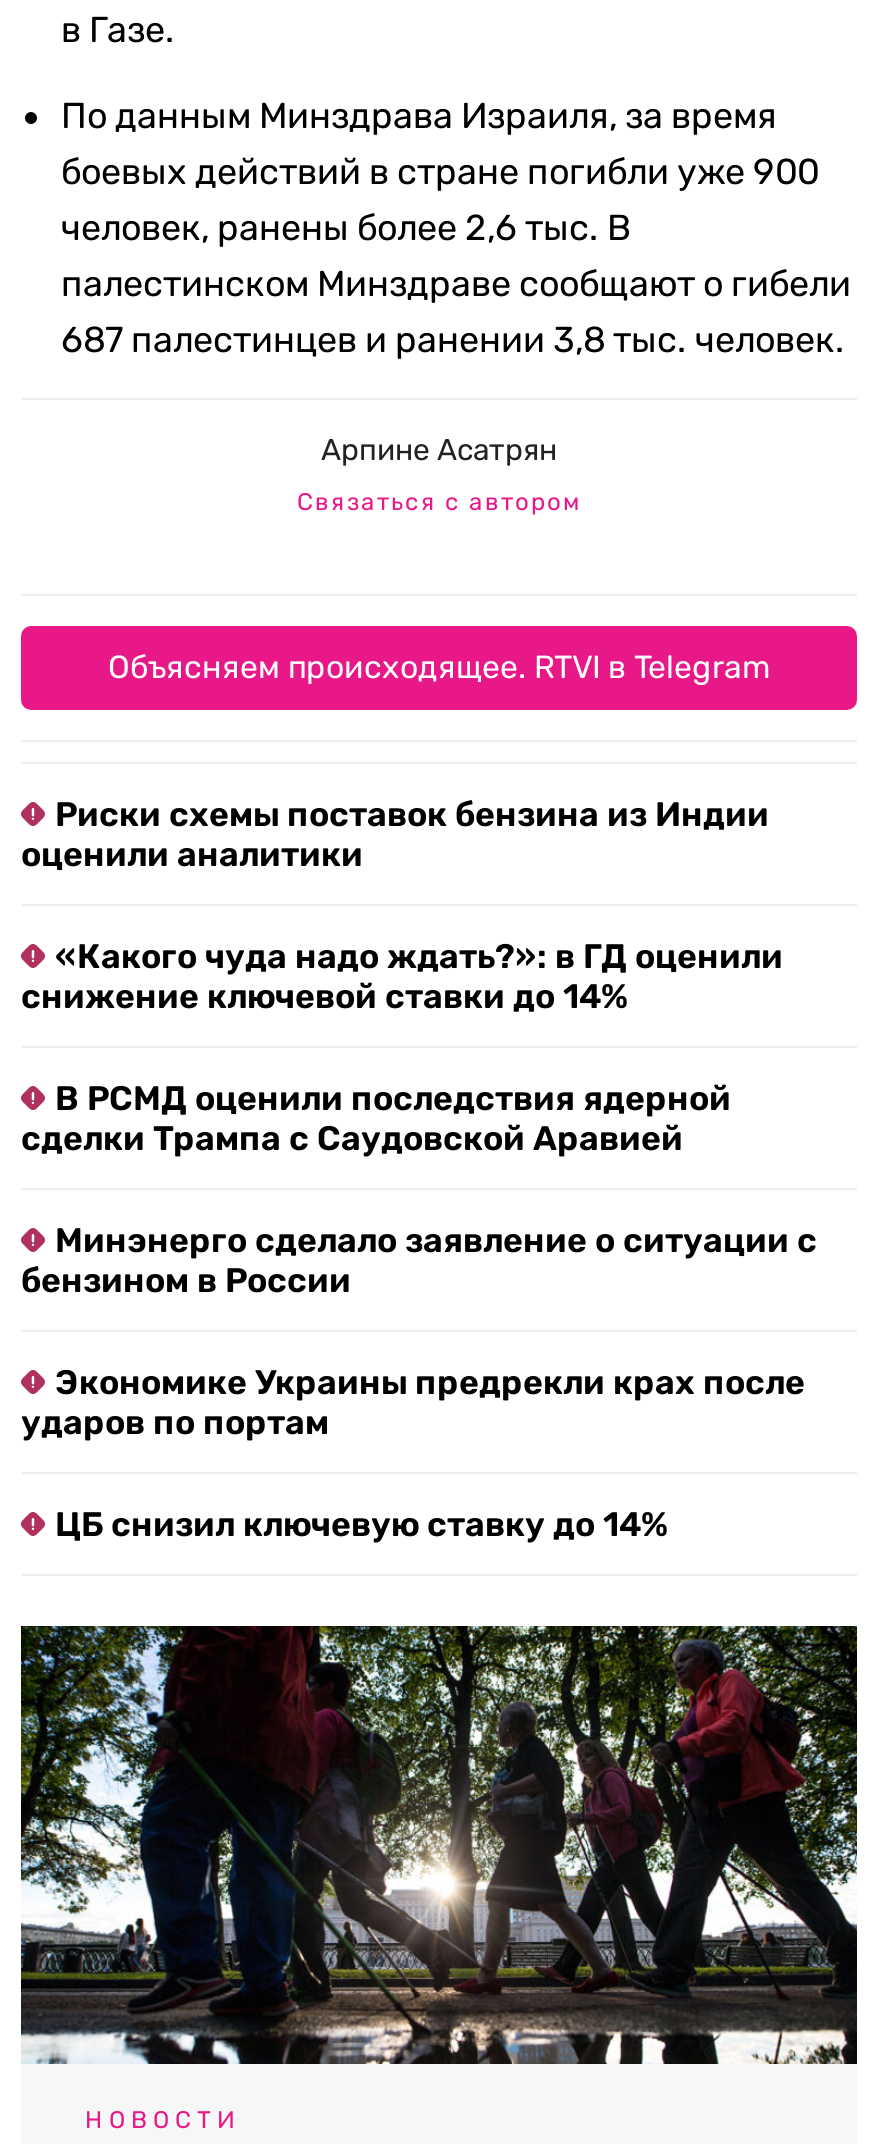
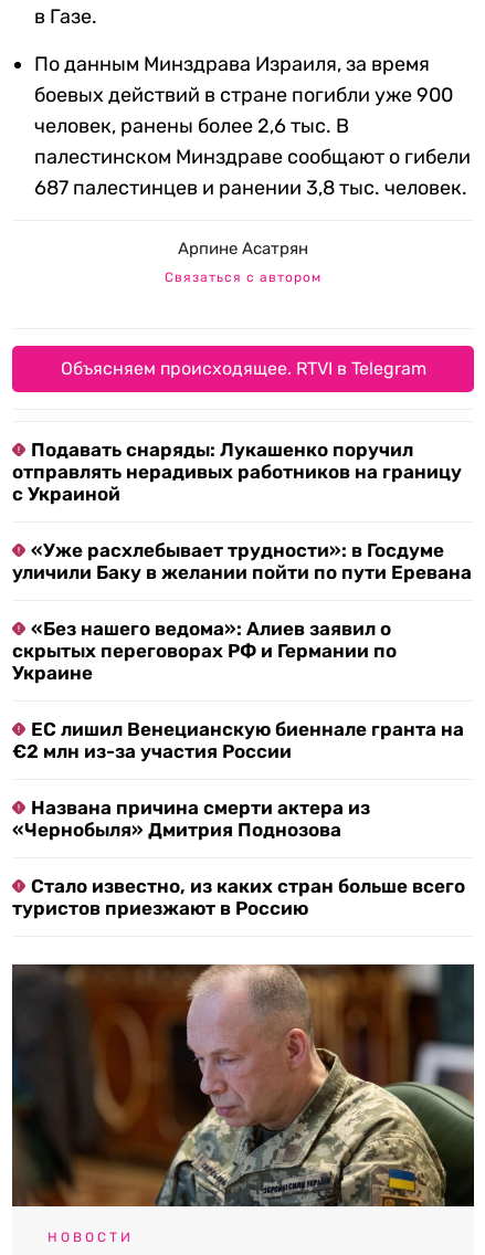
- Риски схемы поставок бензина из Индии
- оценили аналитики
+ Подавать снаряды: Лукашенко поручил
+ отправлять нерадивых работников на границу
+ с Украиной

- «Какого чуда надо ждать?»: в ГД оценили
- снижение ключевой ставки до 14%
+ «Уже расхлебывает трудности»: в Госдуме
+ уличили Баку в желании пойти по пути Еревана

- В РСМД оценили последствия ядерной
- сделки Трампа с Саудовской Аравией
+ «Без нашего ведома»: Алиев заявил о
+ скрытых переговорах РФ и Германии по
+ Украине

- Минэнерго сделало заявление о ситуации с
- бензином в России
+ ЕС лишил Венецианскую биеннале гранта на
+ €2 млн из-за участия России

- Экономике Украины предрекли крах после
- ударов по портам
+ Названа причина смерти актера из
+ «Чернобыля» Дмитрия Поднозова

- ЦБ снизил ключевую ставку до 14%
+ Стало известно, из каких стран больше всего
+ туристов приезжают в Россию

- [image]
+ [image]
